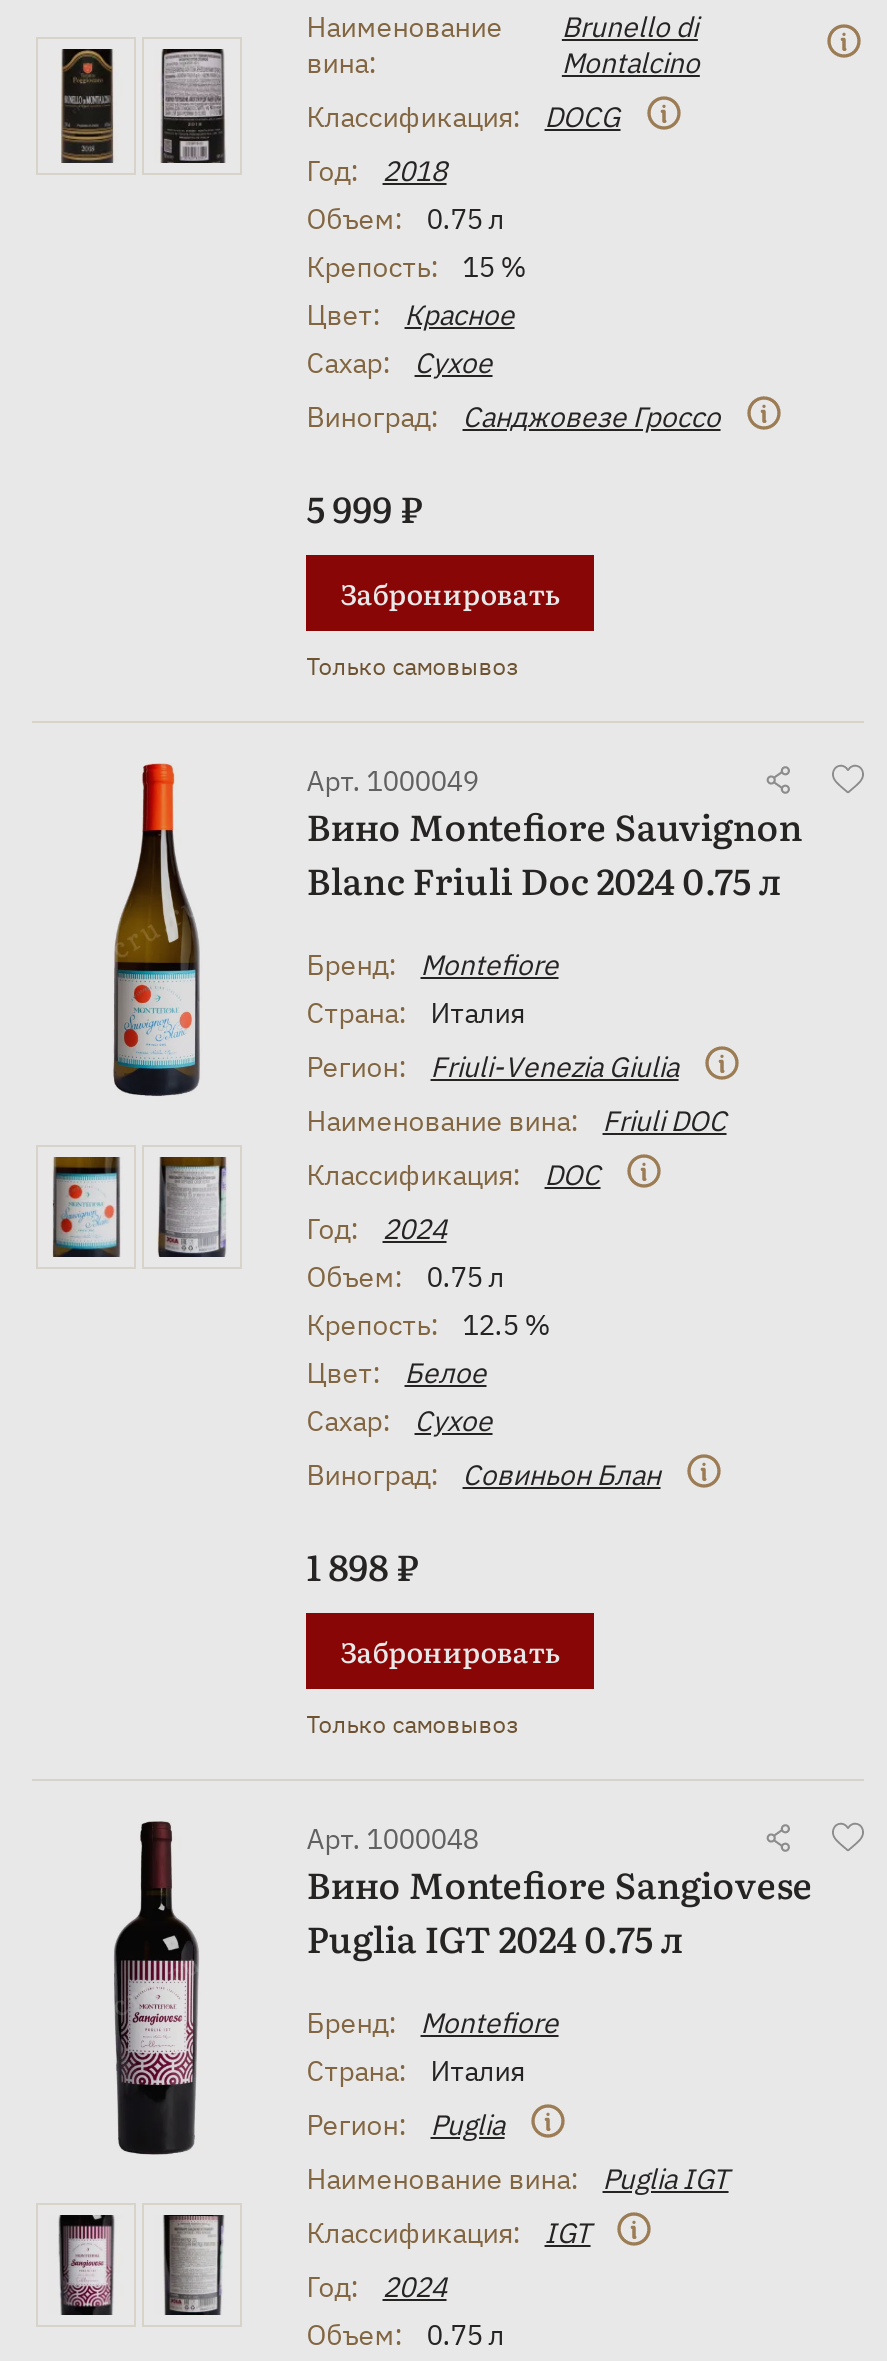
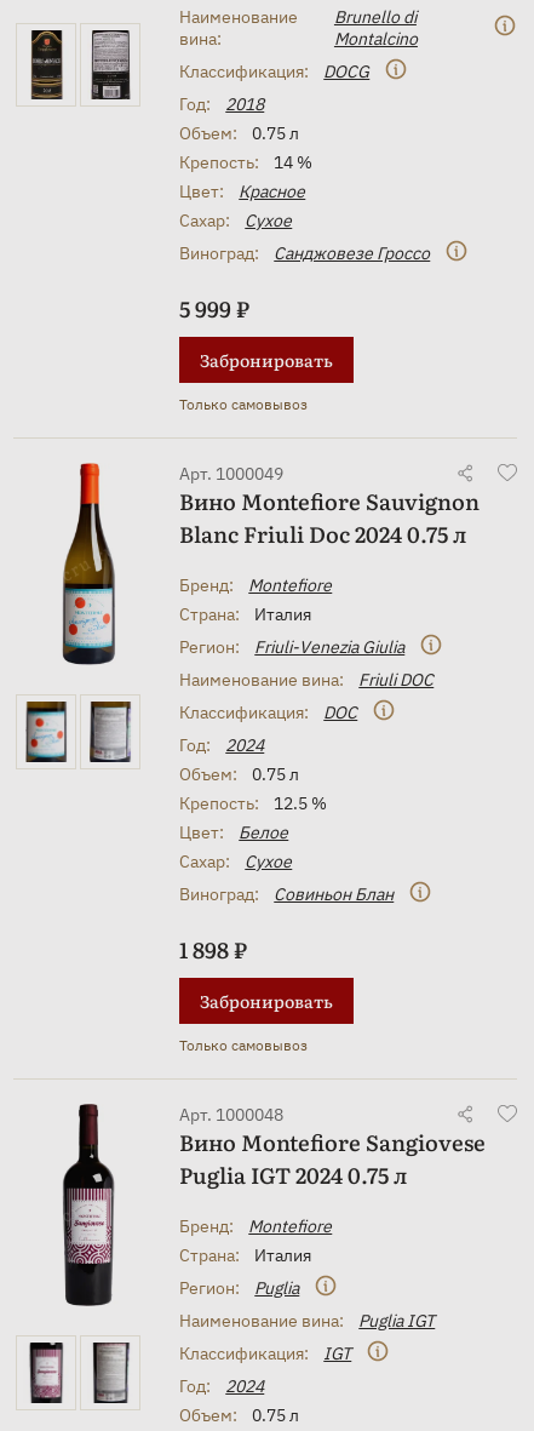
- Крепость: 15 %
+ Крепость: 14 %
